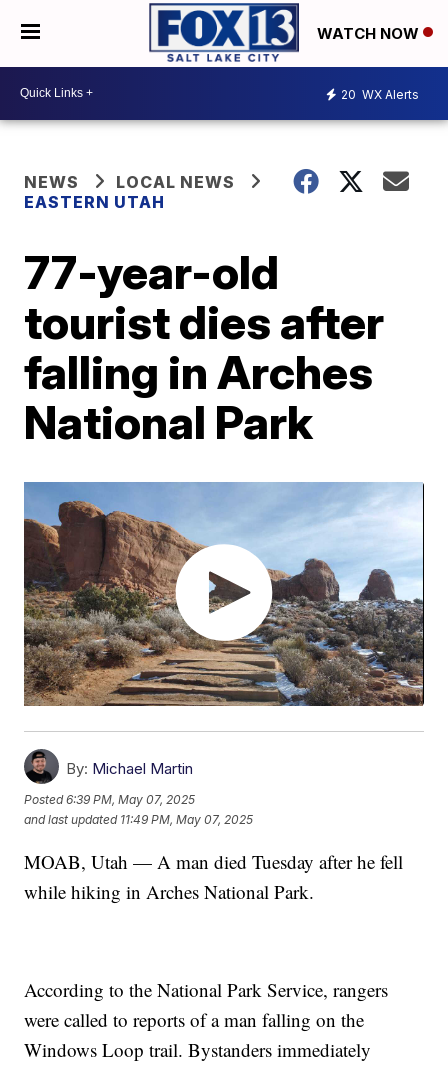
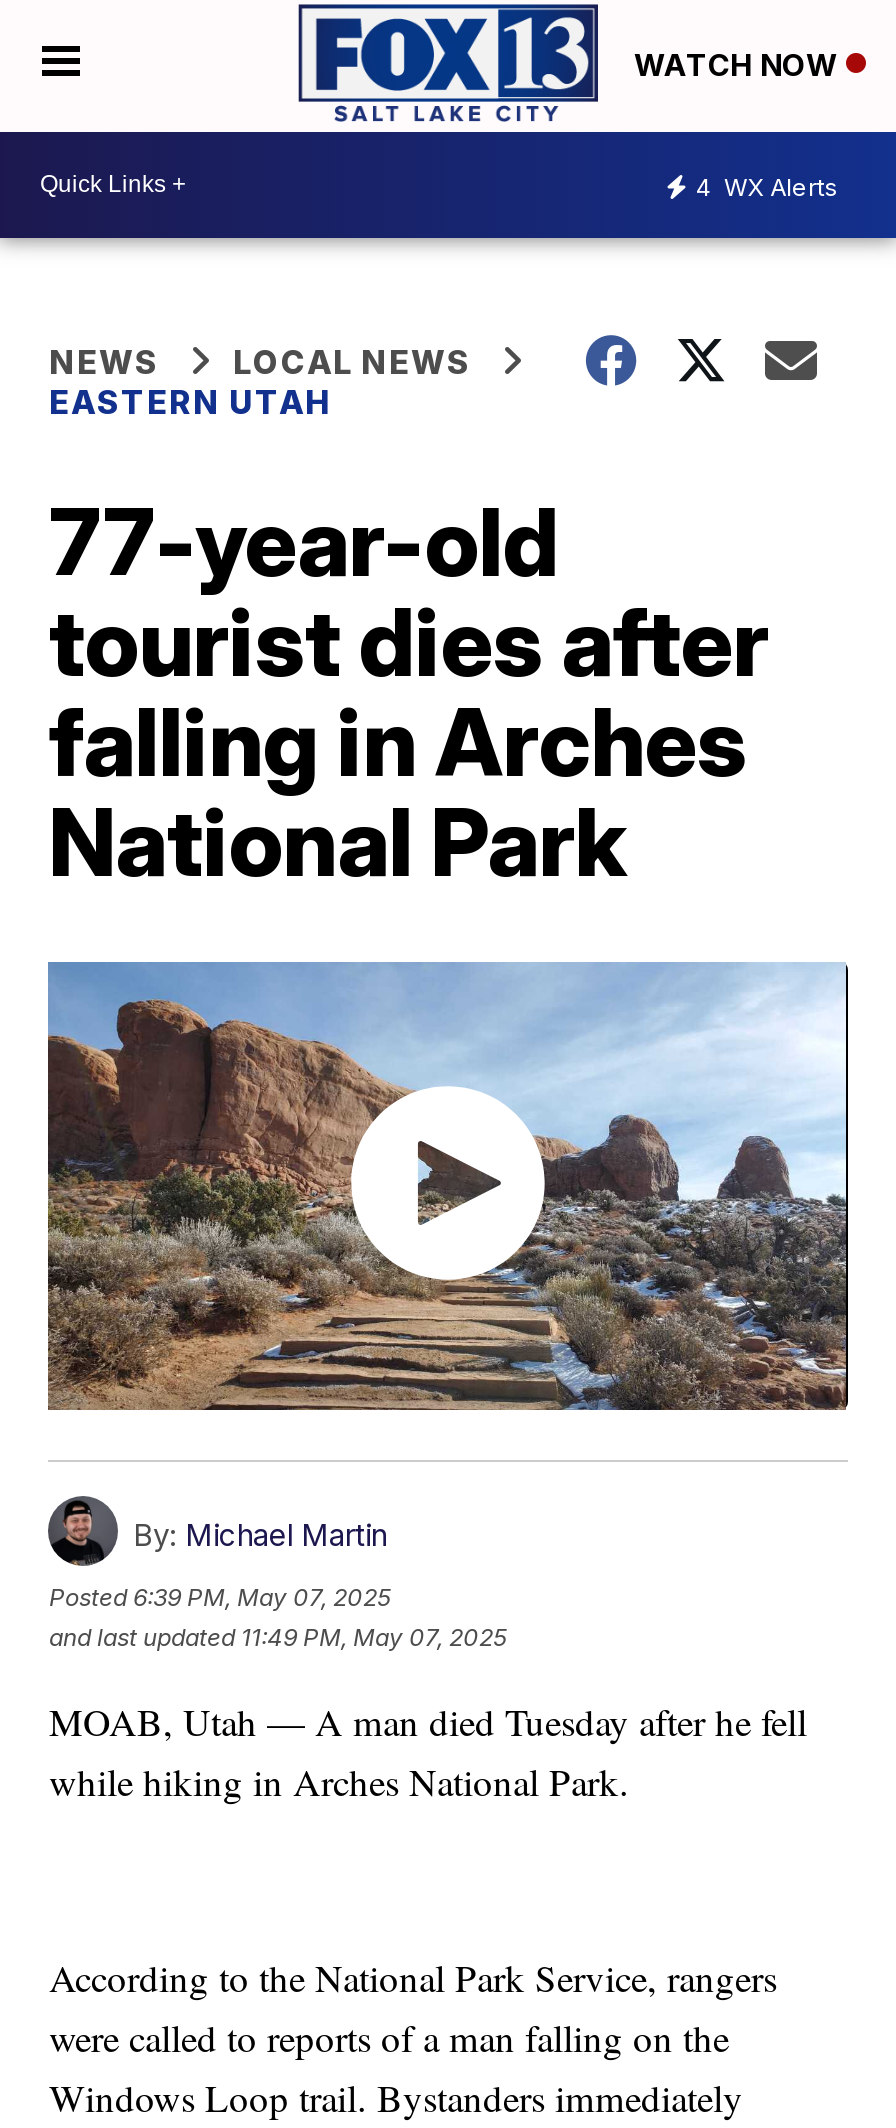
- 20 WX Alerts
+ 4 WX Alerts
